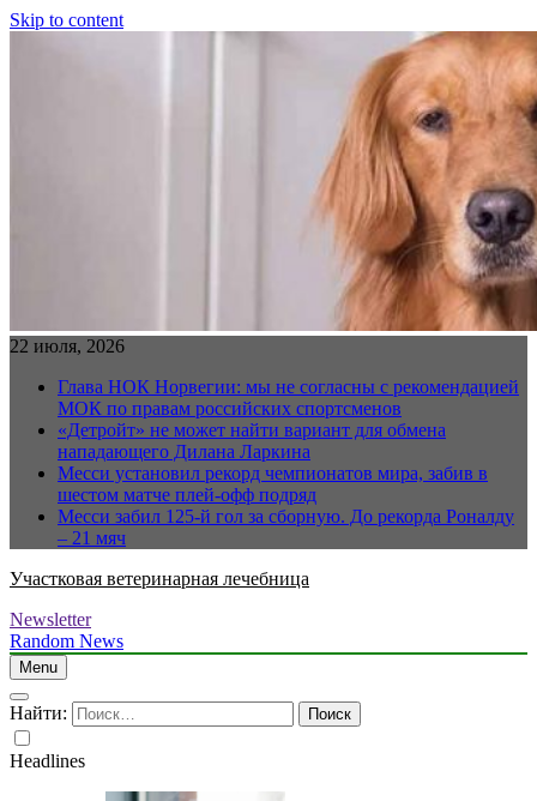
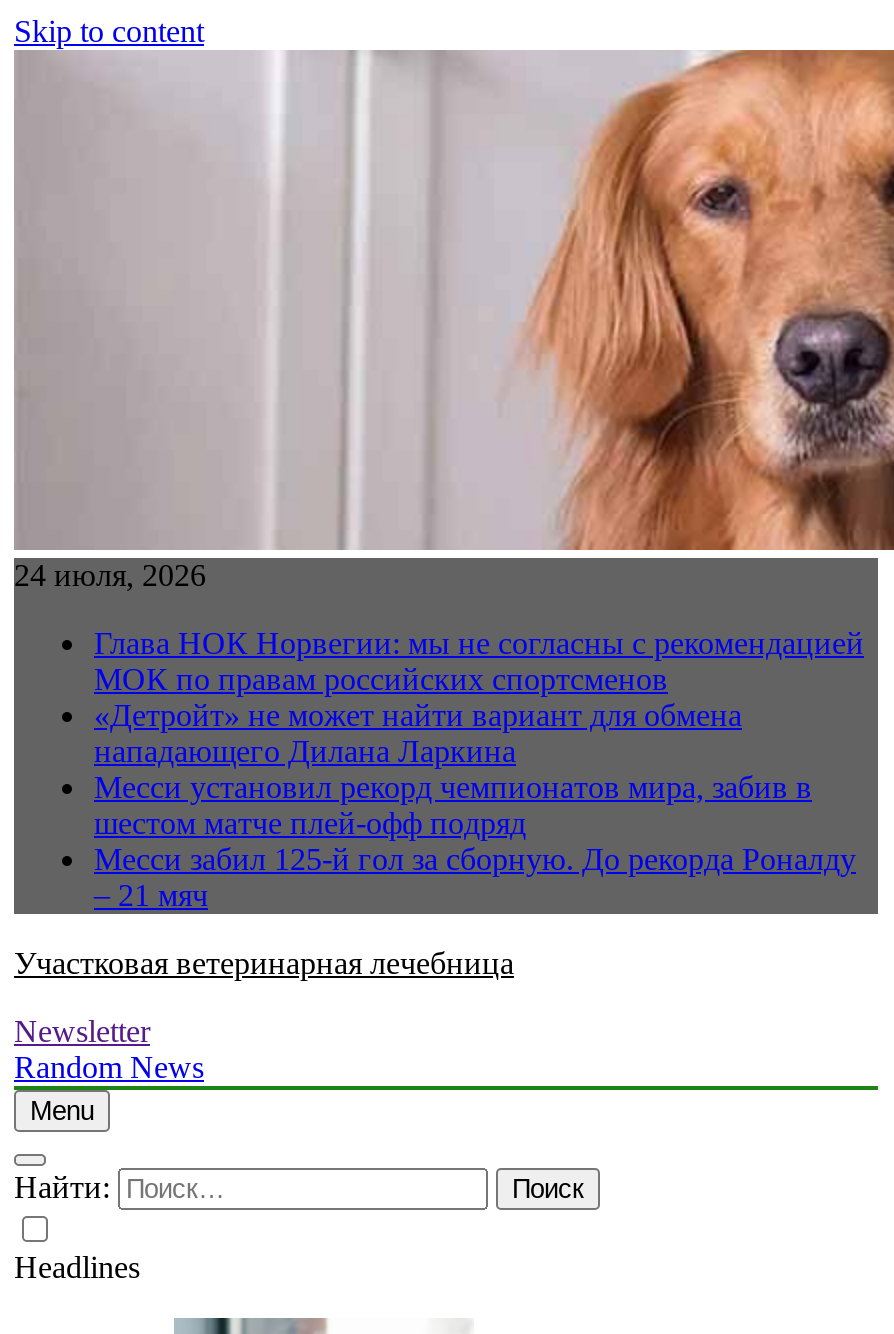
- 22 июля, 2026
+ 24 июля, 2026
